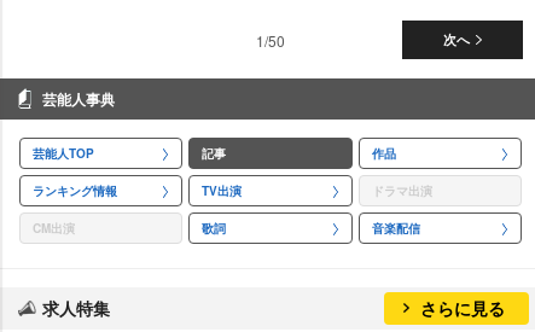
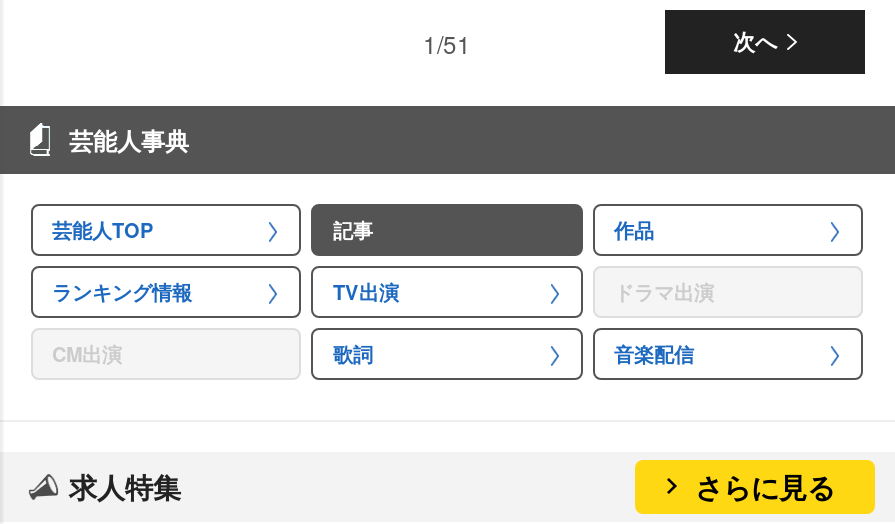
- 1/50
+ 1/51
